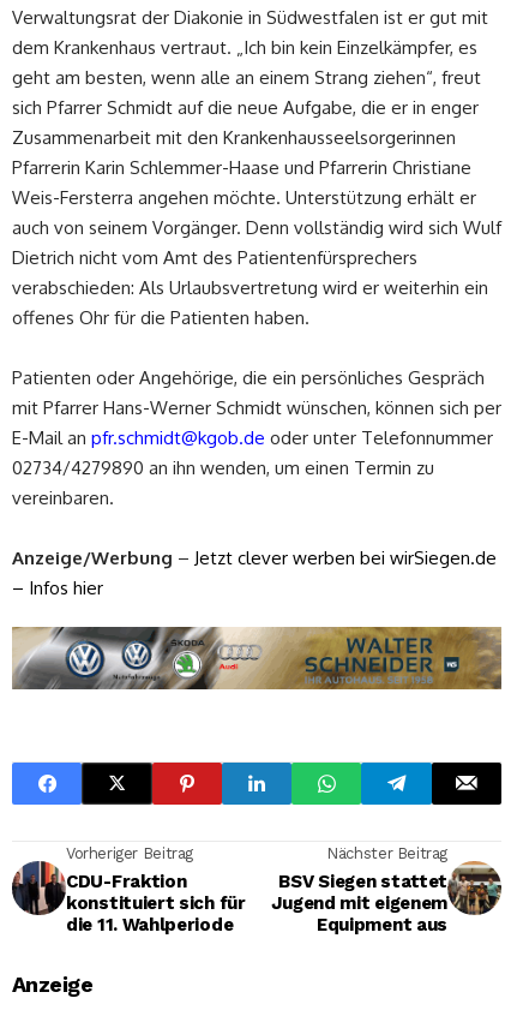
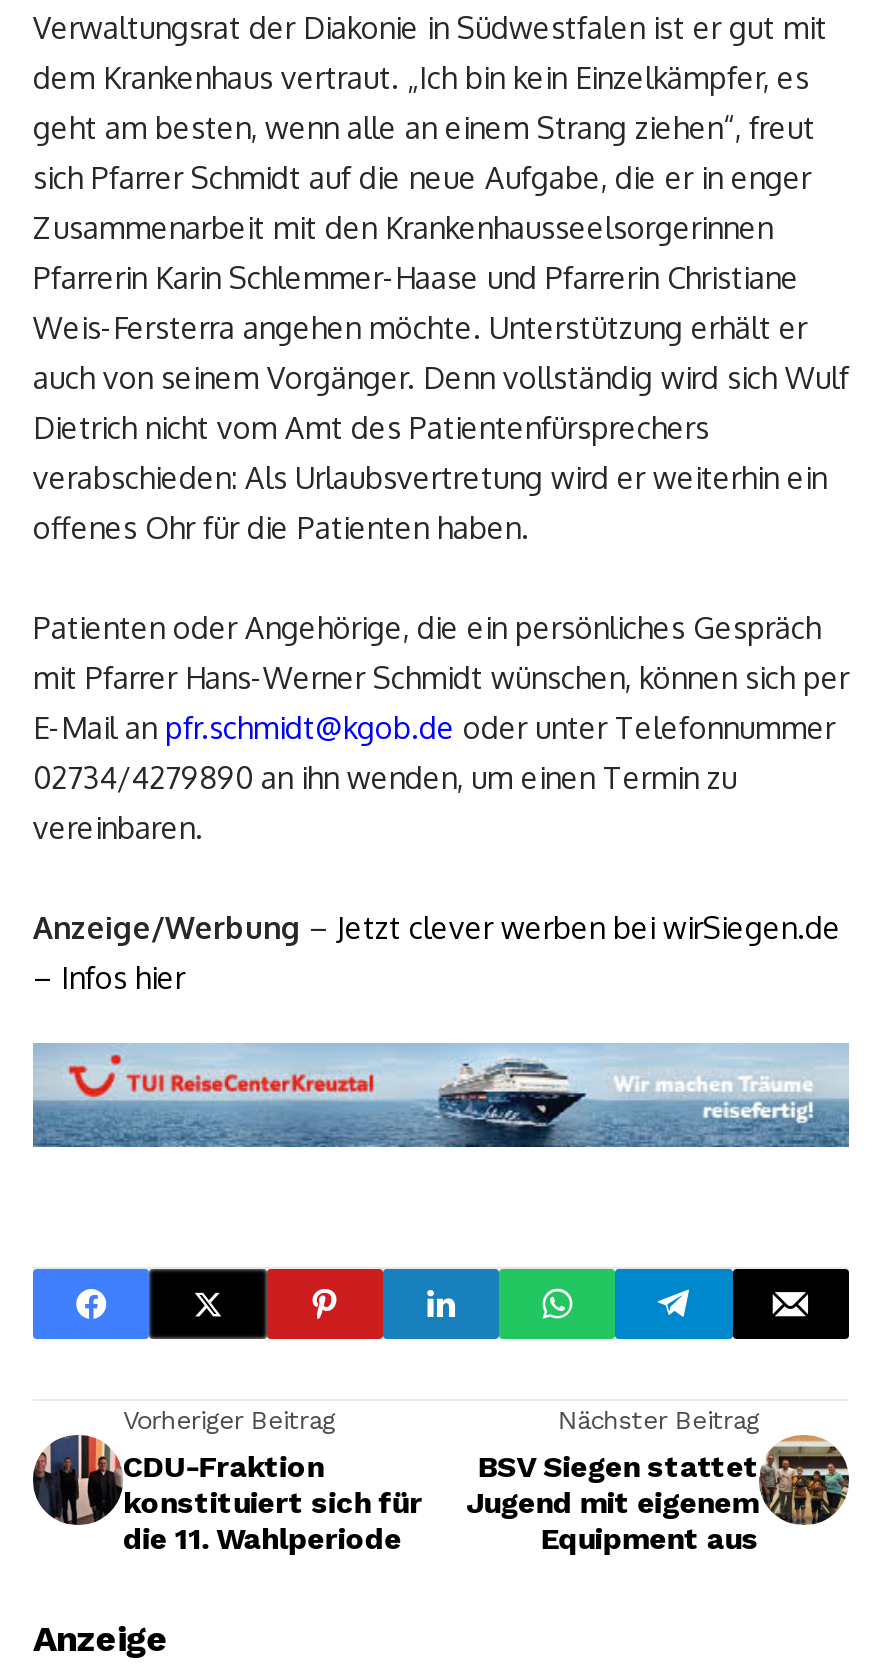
- [image]
+ [image]
